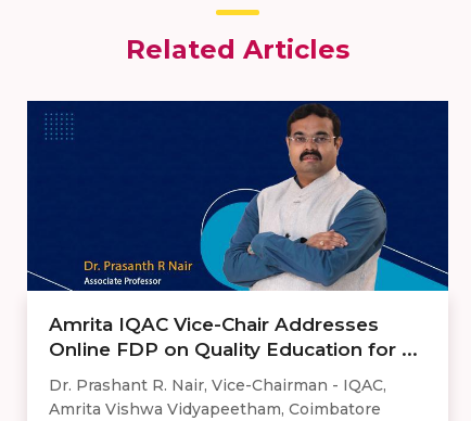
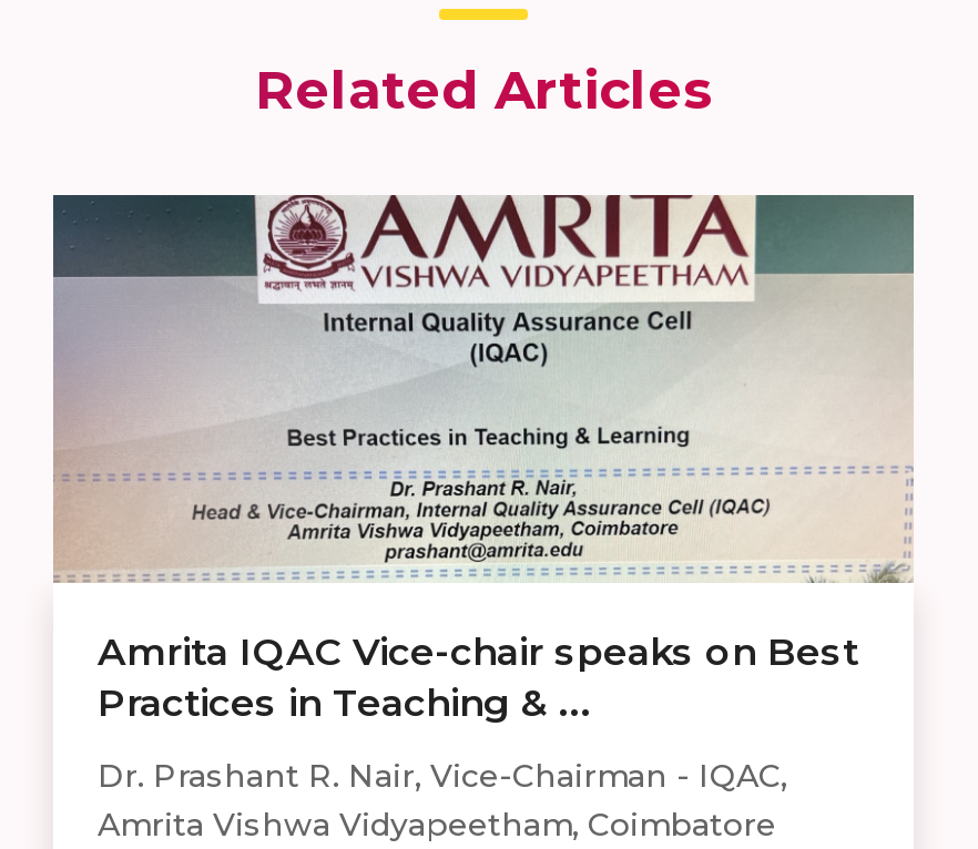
- [image]
- Amrita IQAC Vice-Chair Addresses
- Online FDP on Quality Education for ...
+ [image]
+ Amrita IQAC Vice-chair speaks on Best
+ Practices in Teaching & ...
